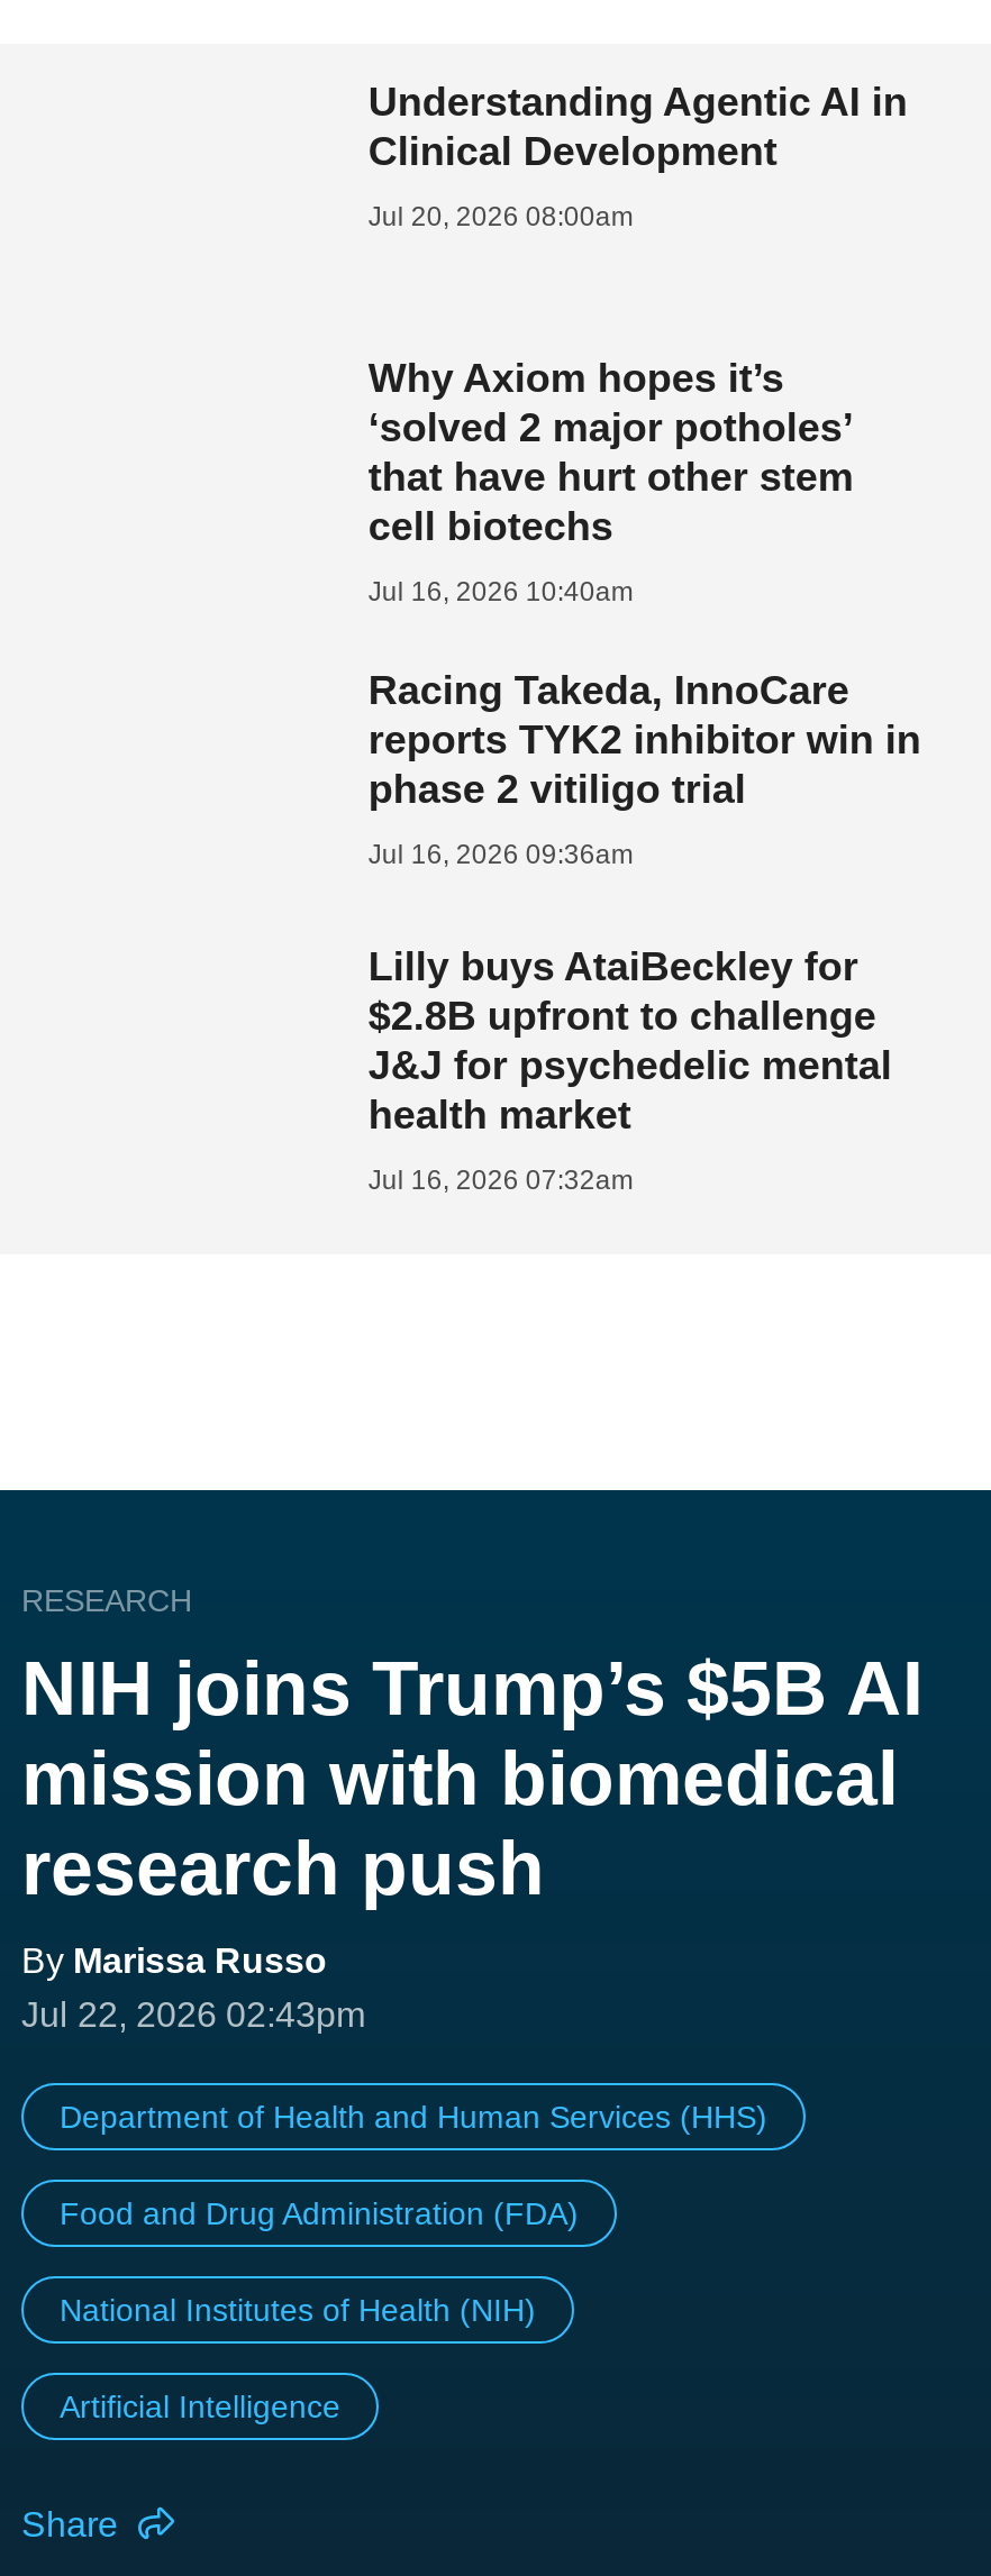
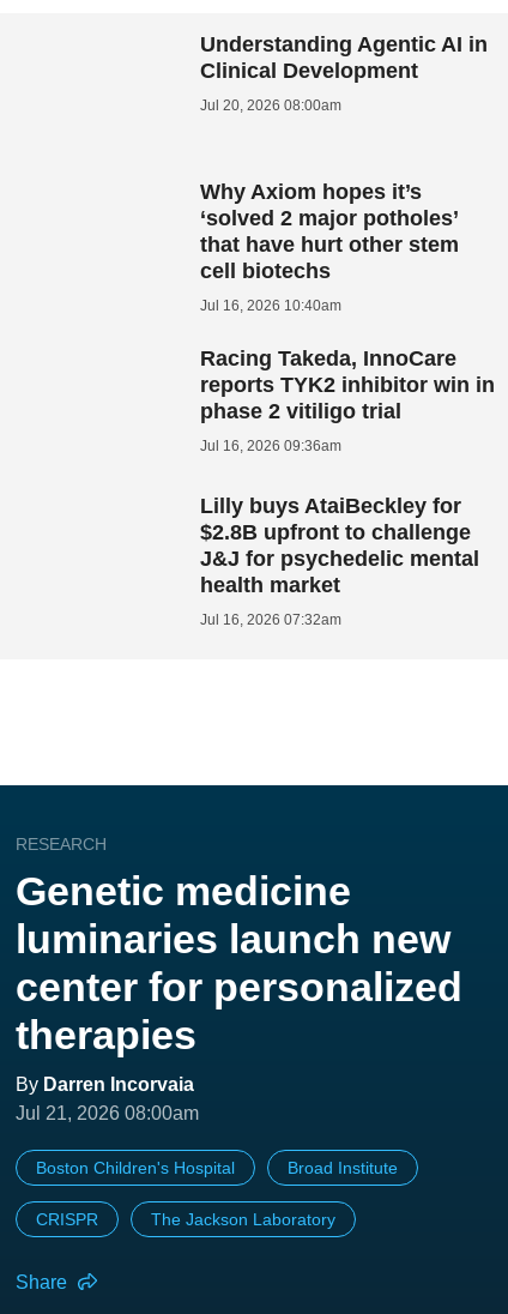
- NIH joins Trump’s $5B AI
- mission with biomedical
- research push
- By Marissa Russo
- Jul 22, 2026 02:43pm
- Department of Health and Human Services (HHS)
- Food and Drug Administration (FDA)
- National Institutes of Health (NIH)
- Artificial Intelligence
+ Genetic medicine
+ luminaries launch new
+ center for personalized
+ therapies
+ By Darren Incorvaia
+ Jul 21, 2026 08:00am
+ Boston Children's Hospital
+ Broad Institute
+ CRISPR
+ The Jackson Laboratory
